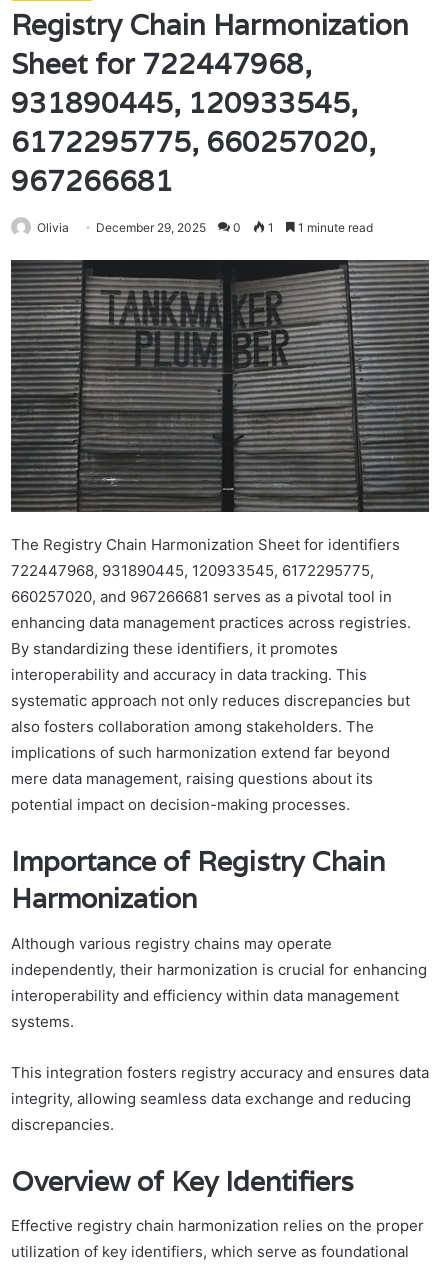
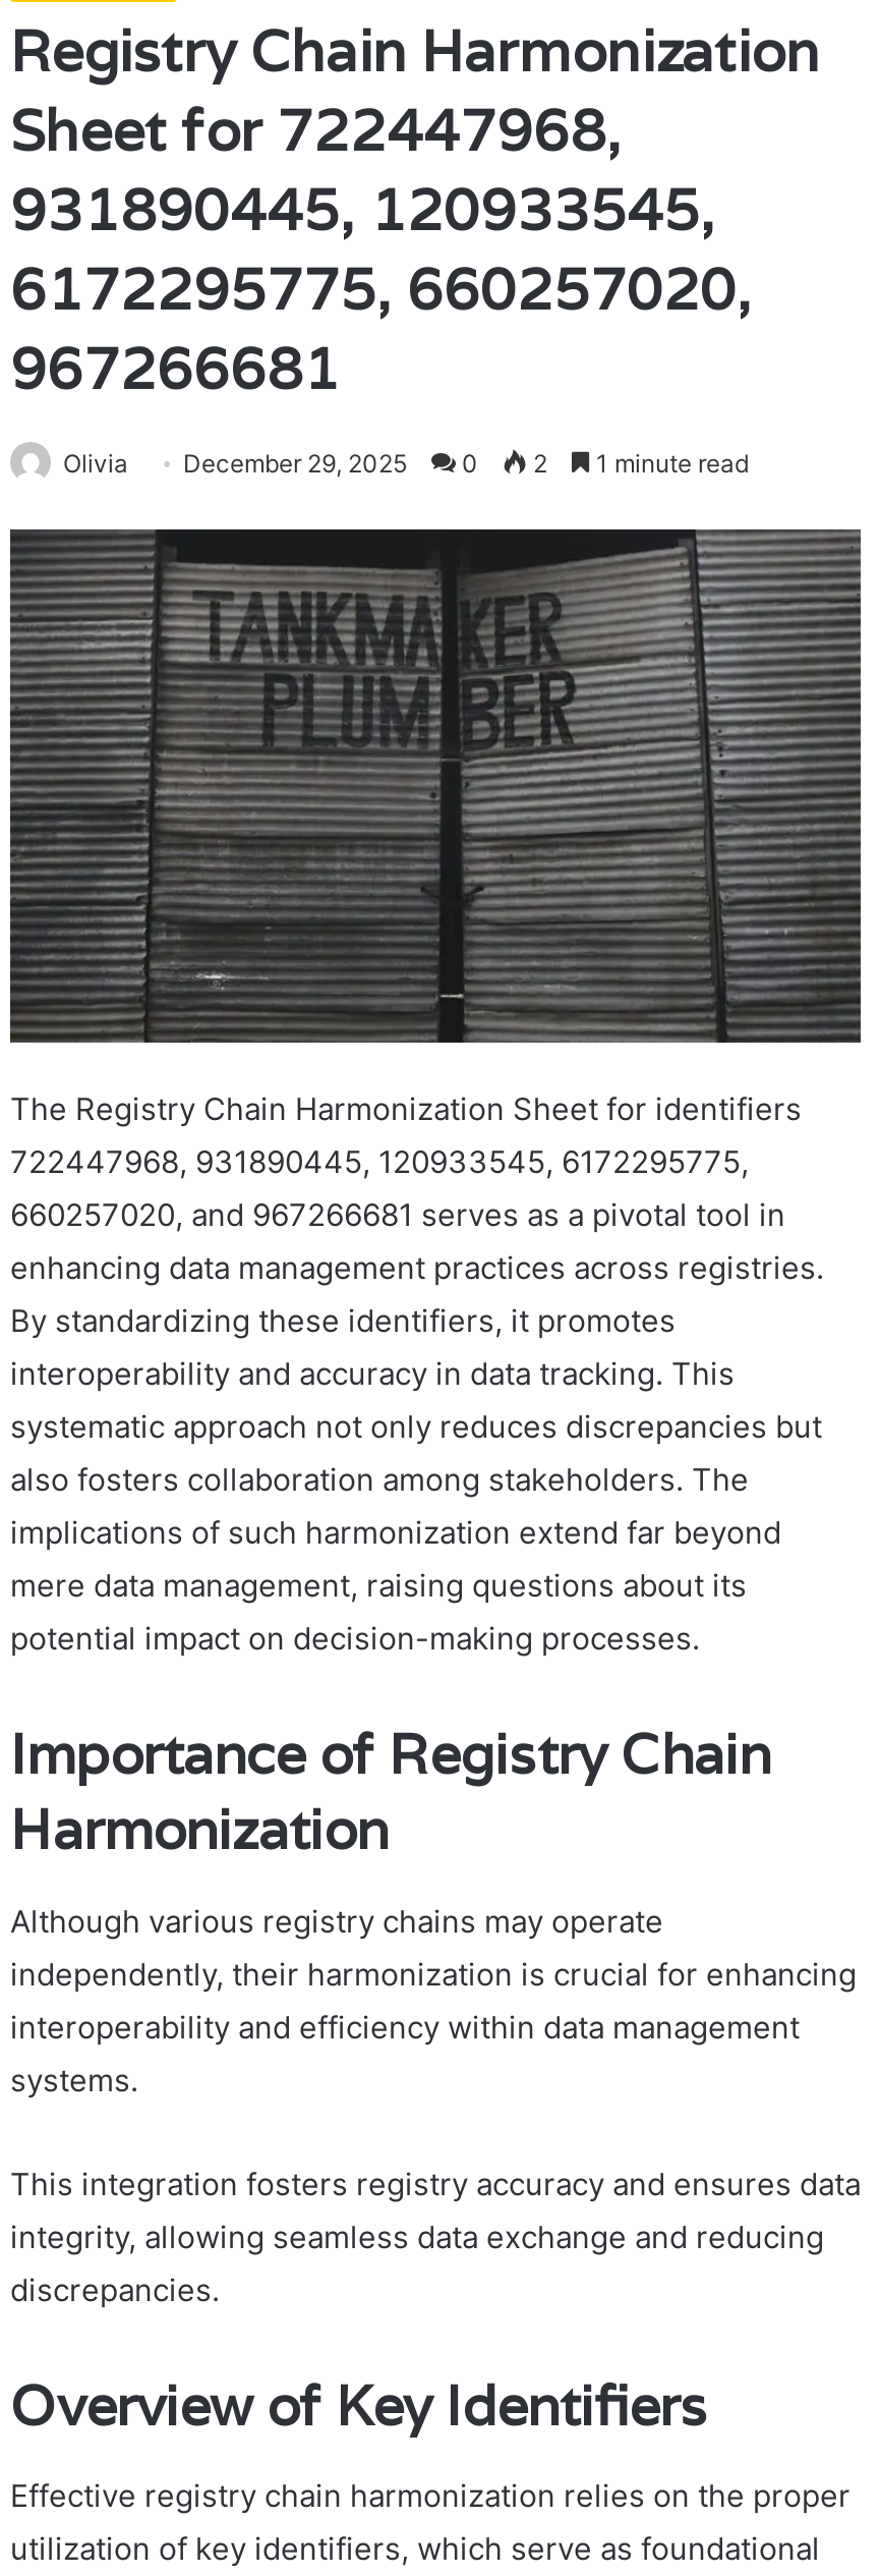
- Olivia December 29, 2025 0 1 1 minute read
+ Olivia December 29, 2025 0 2 1 minute read
